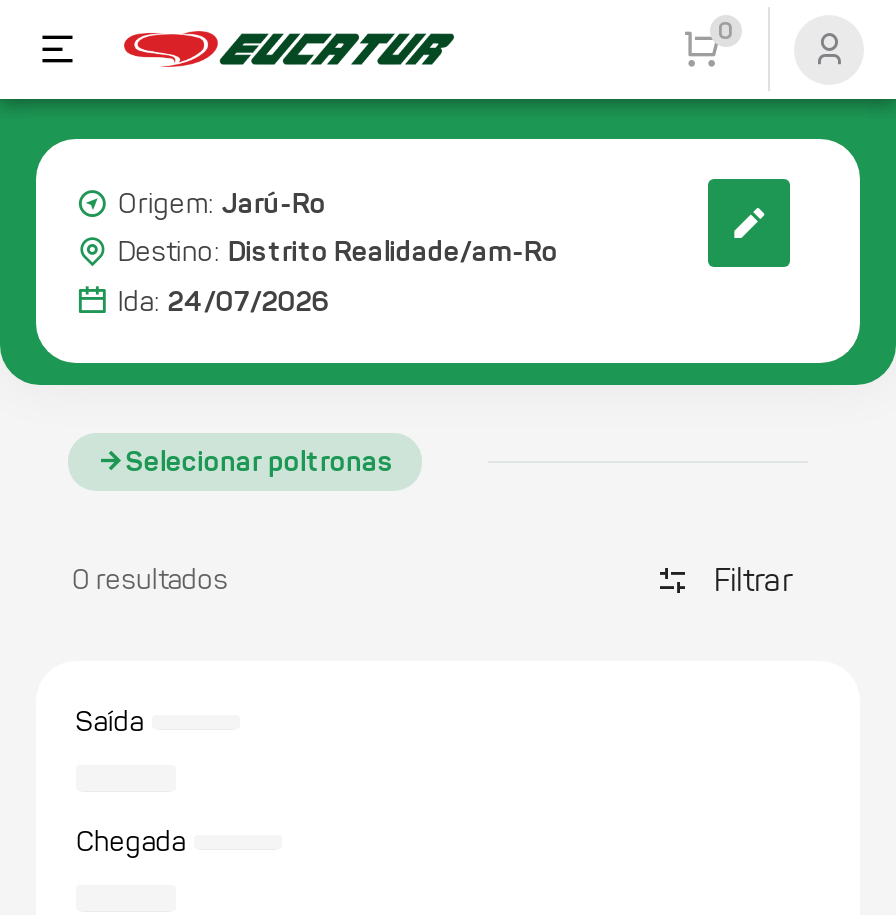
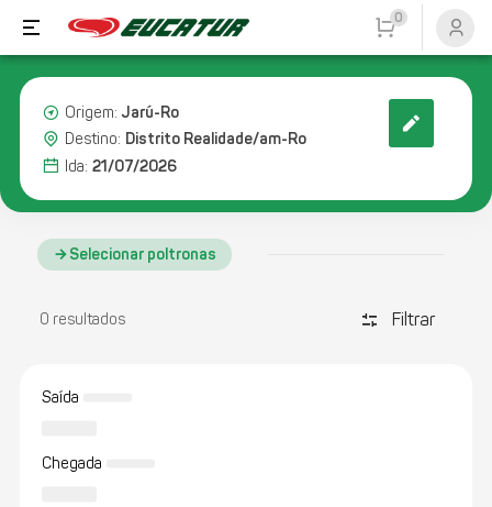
- Ida: 24/07/2026
+ Ida: 21/07/2026
